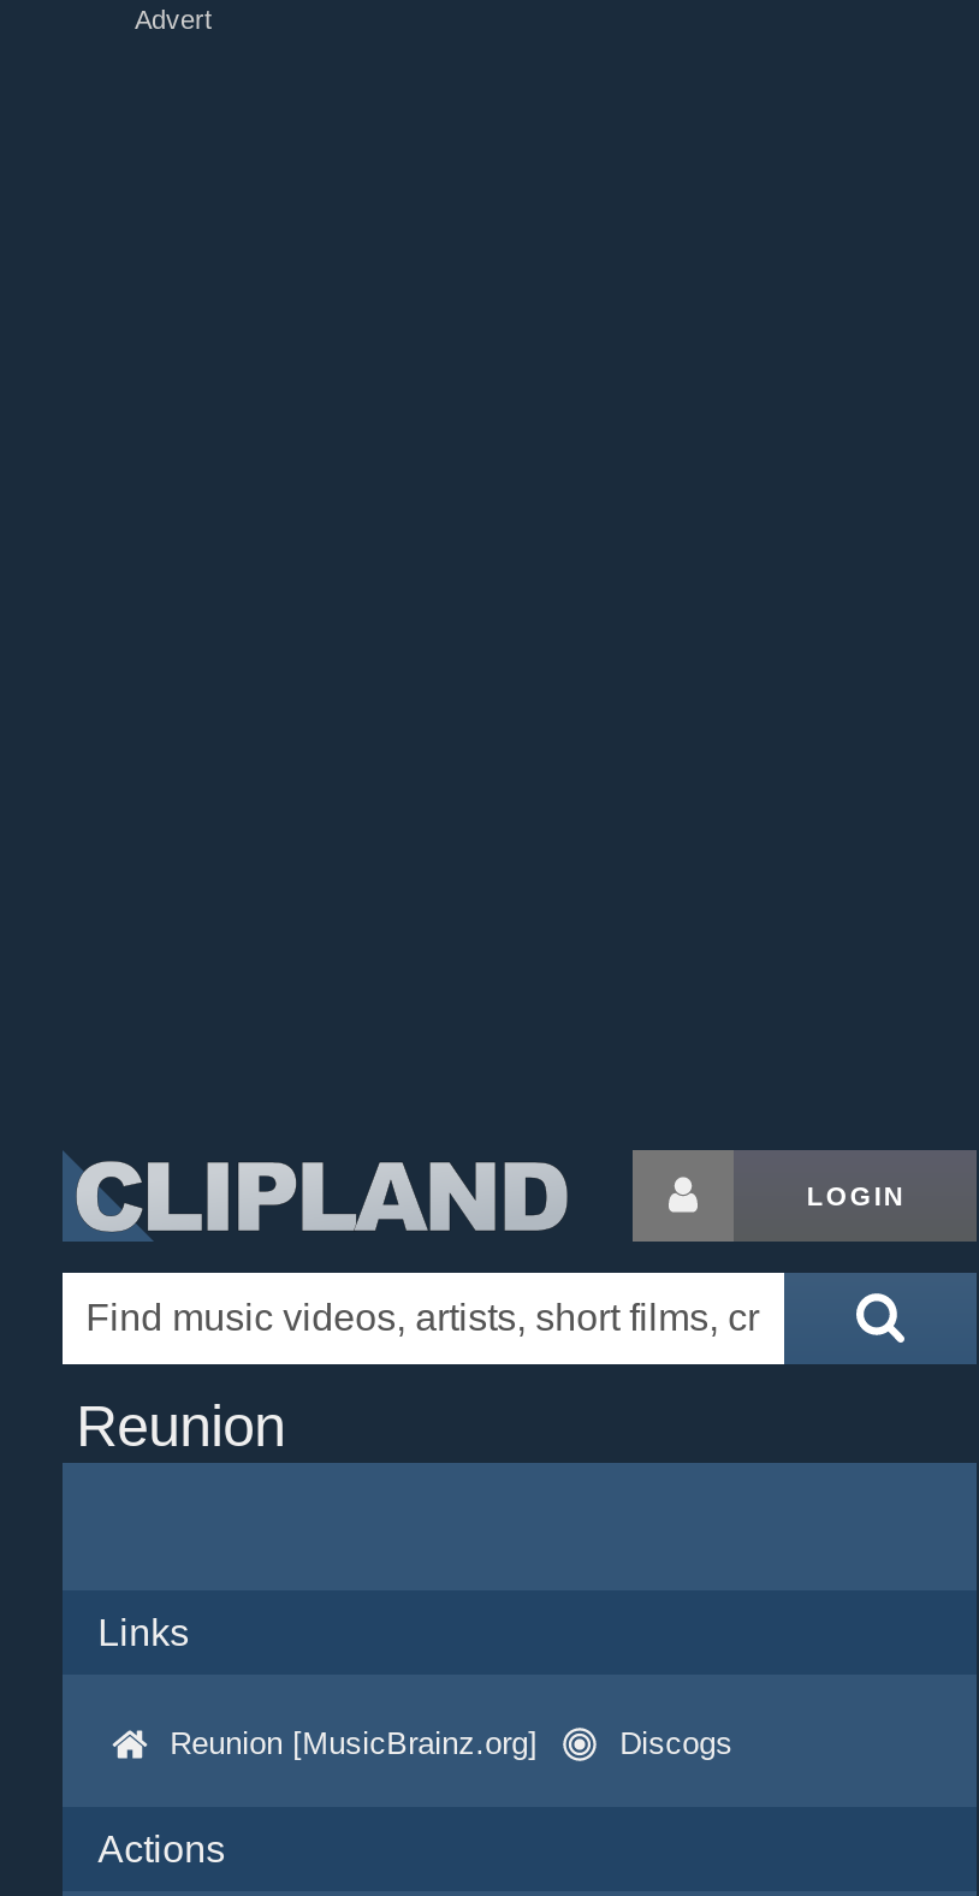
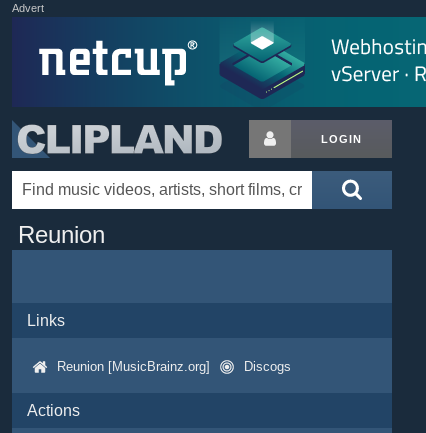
+ [image]
